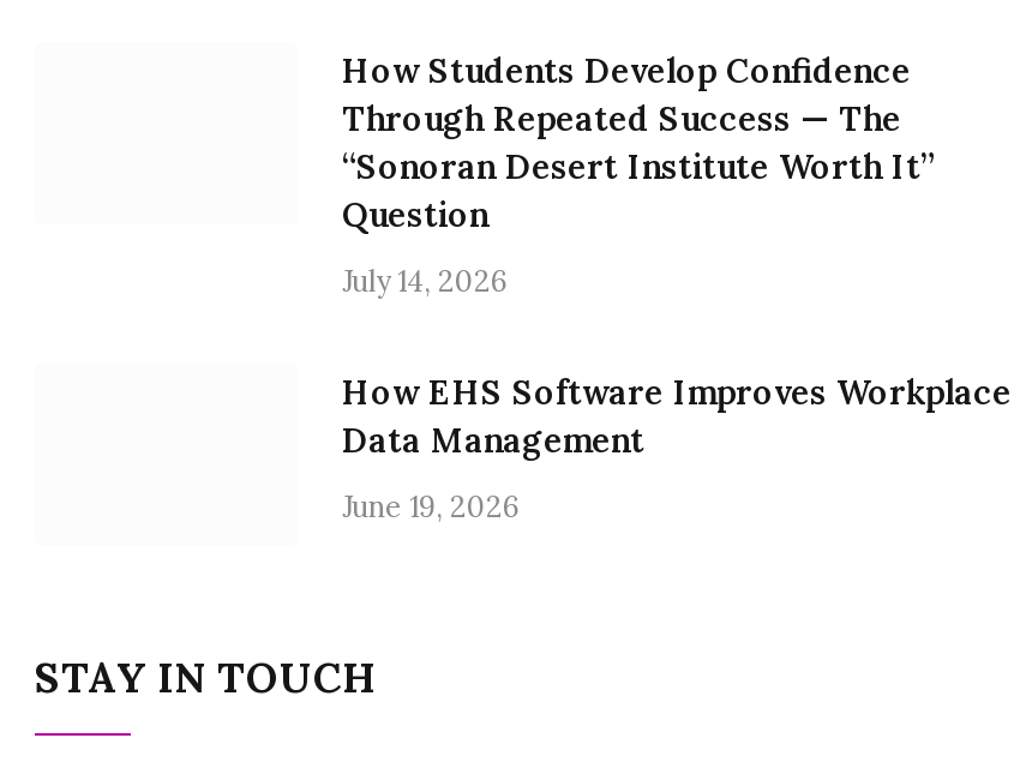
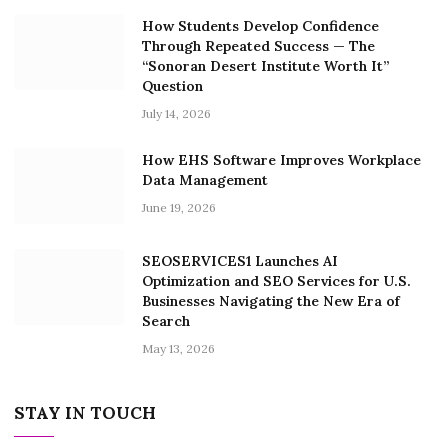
+ SEOSERVICES1 Launches AI
+ Optimization and SEO Services for U.S.
+ Businesses Navigating the New Era of
+ Search
+ May 13, 2026
